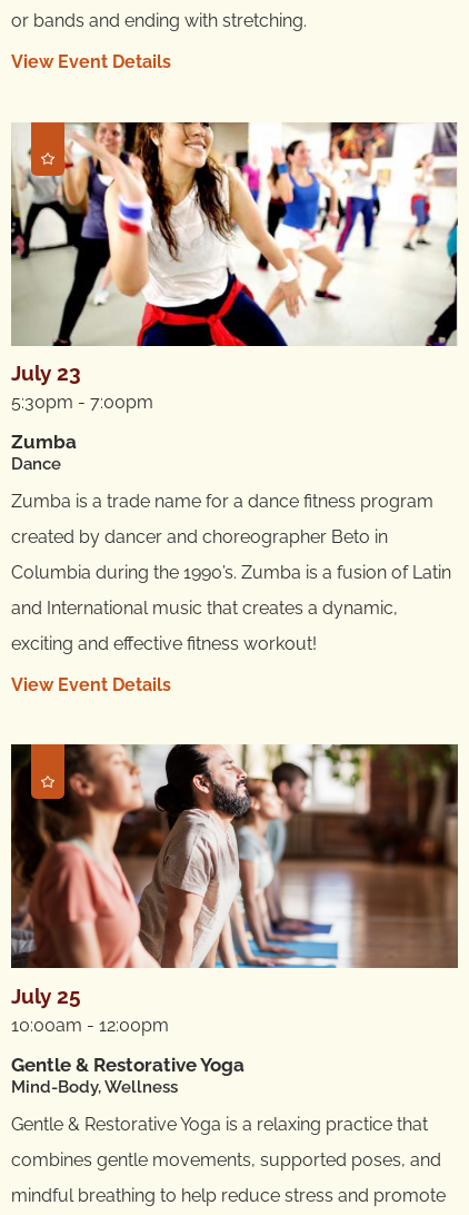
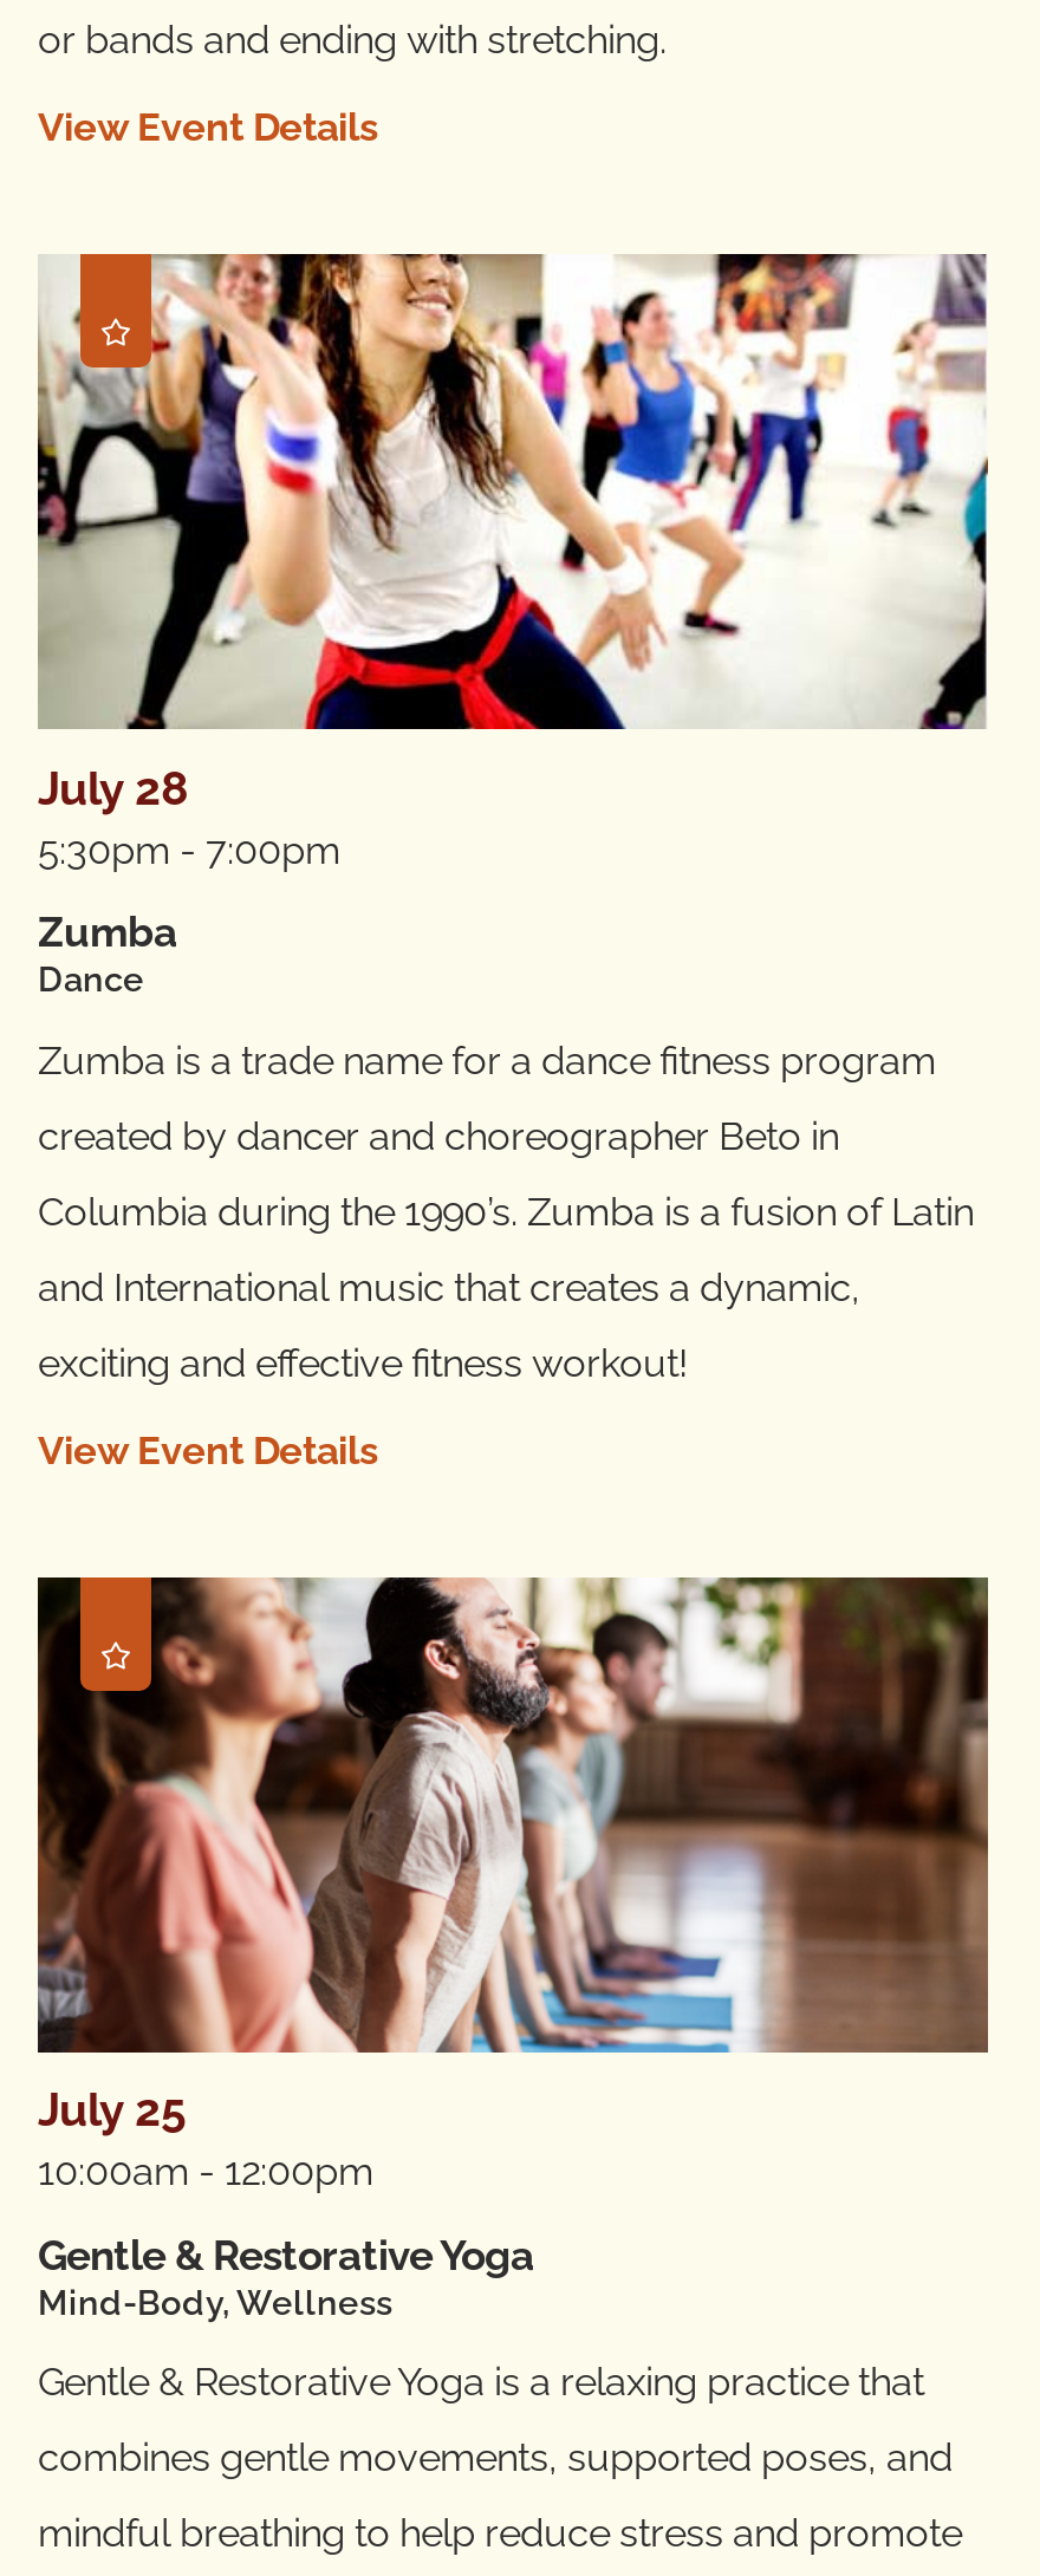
- July 23
+ July 28
